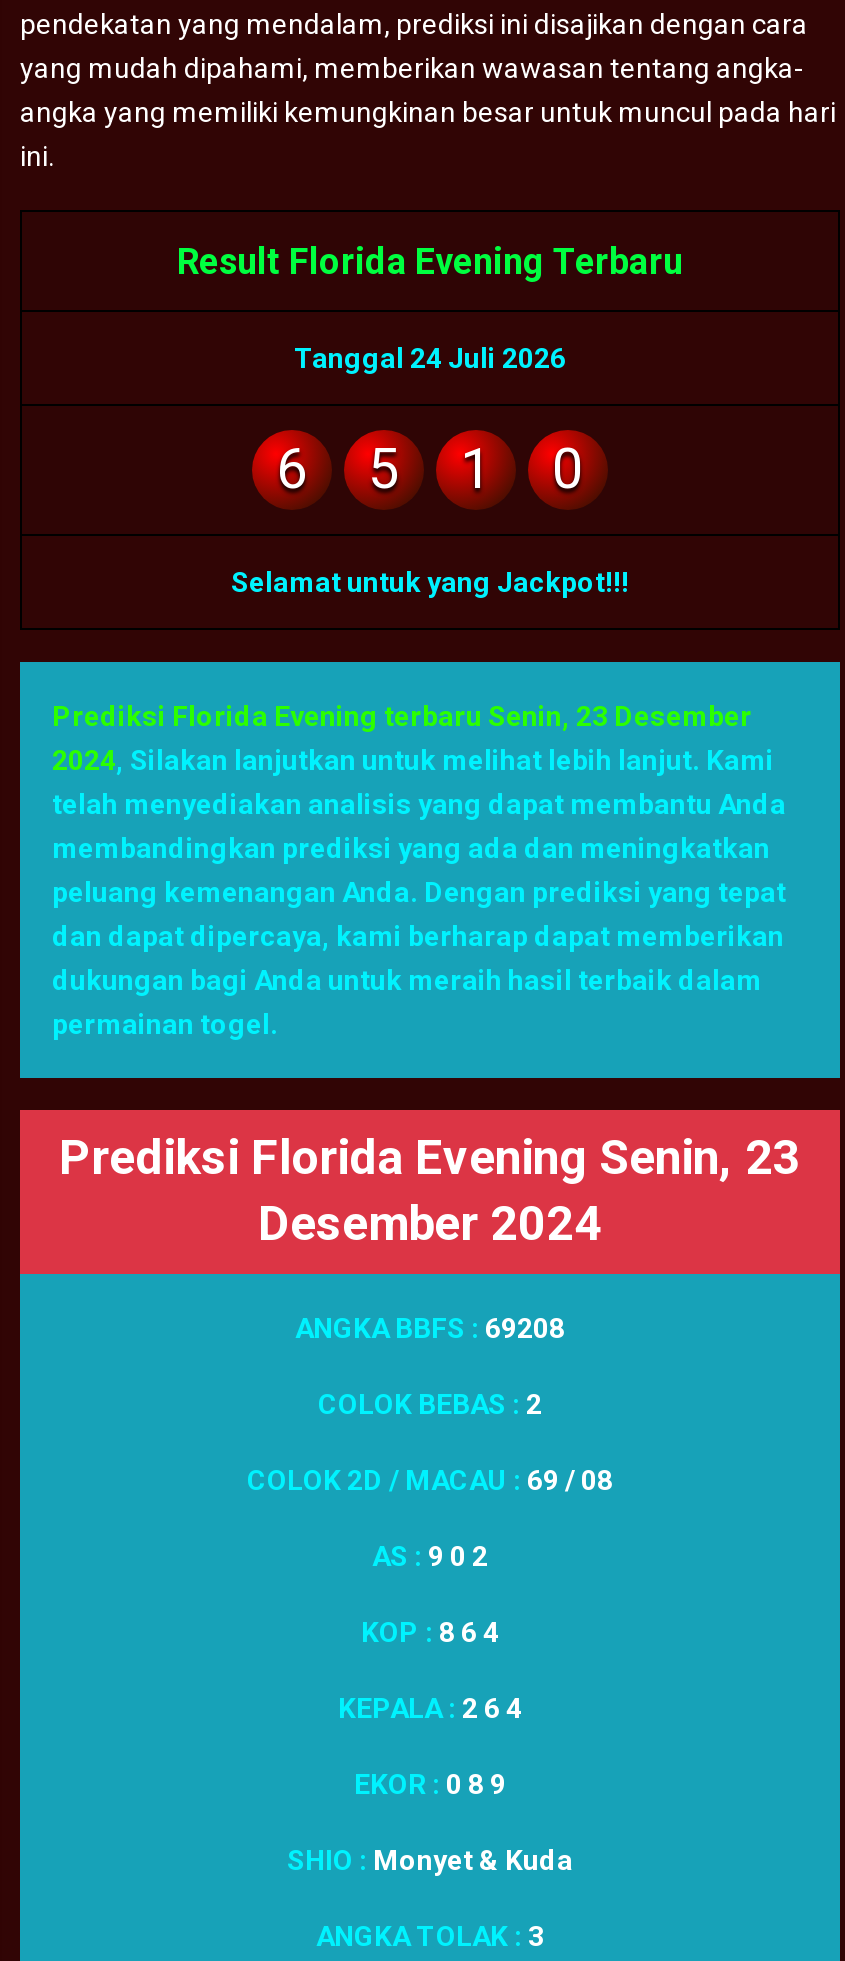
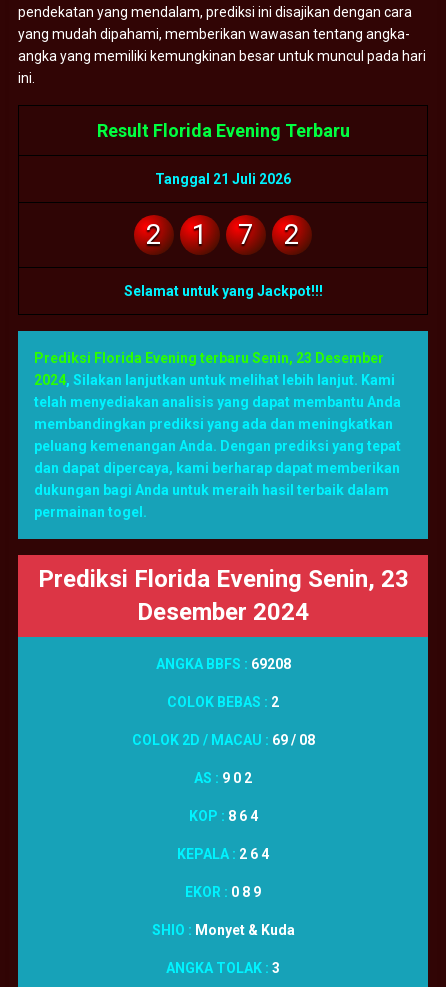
- Tanggal 24 Juli 2026
+ Tanggal 21 Juli 2026

- 6
- 5
+ 2

- 0
+ 7
+ 2
